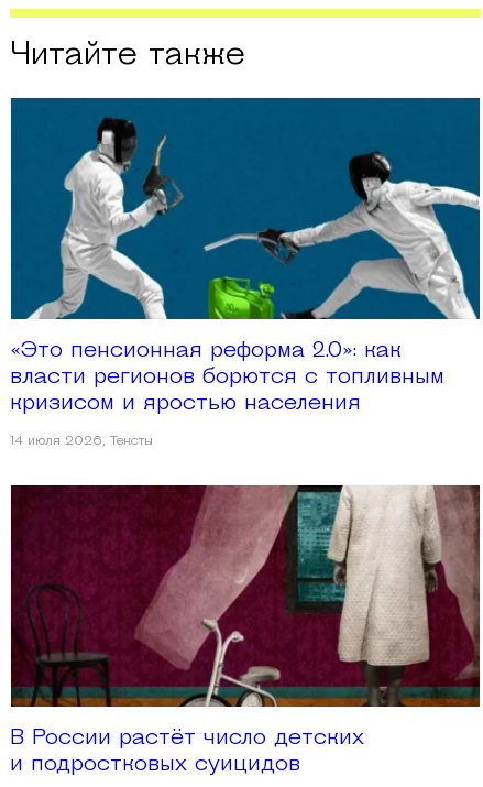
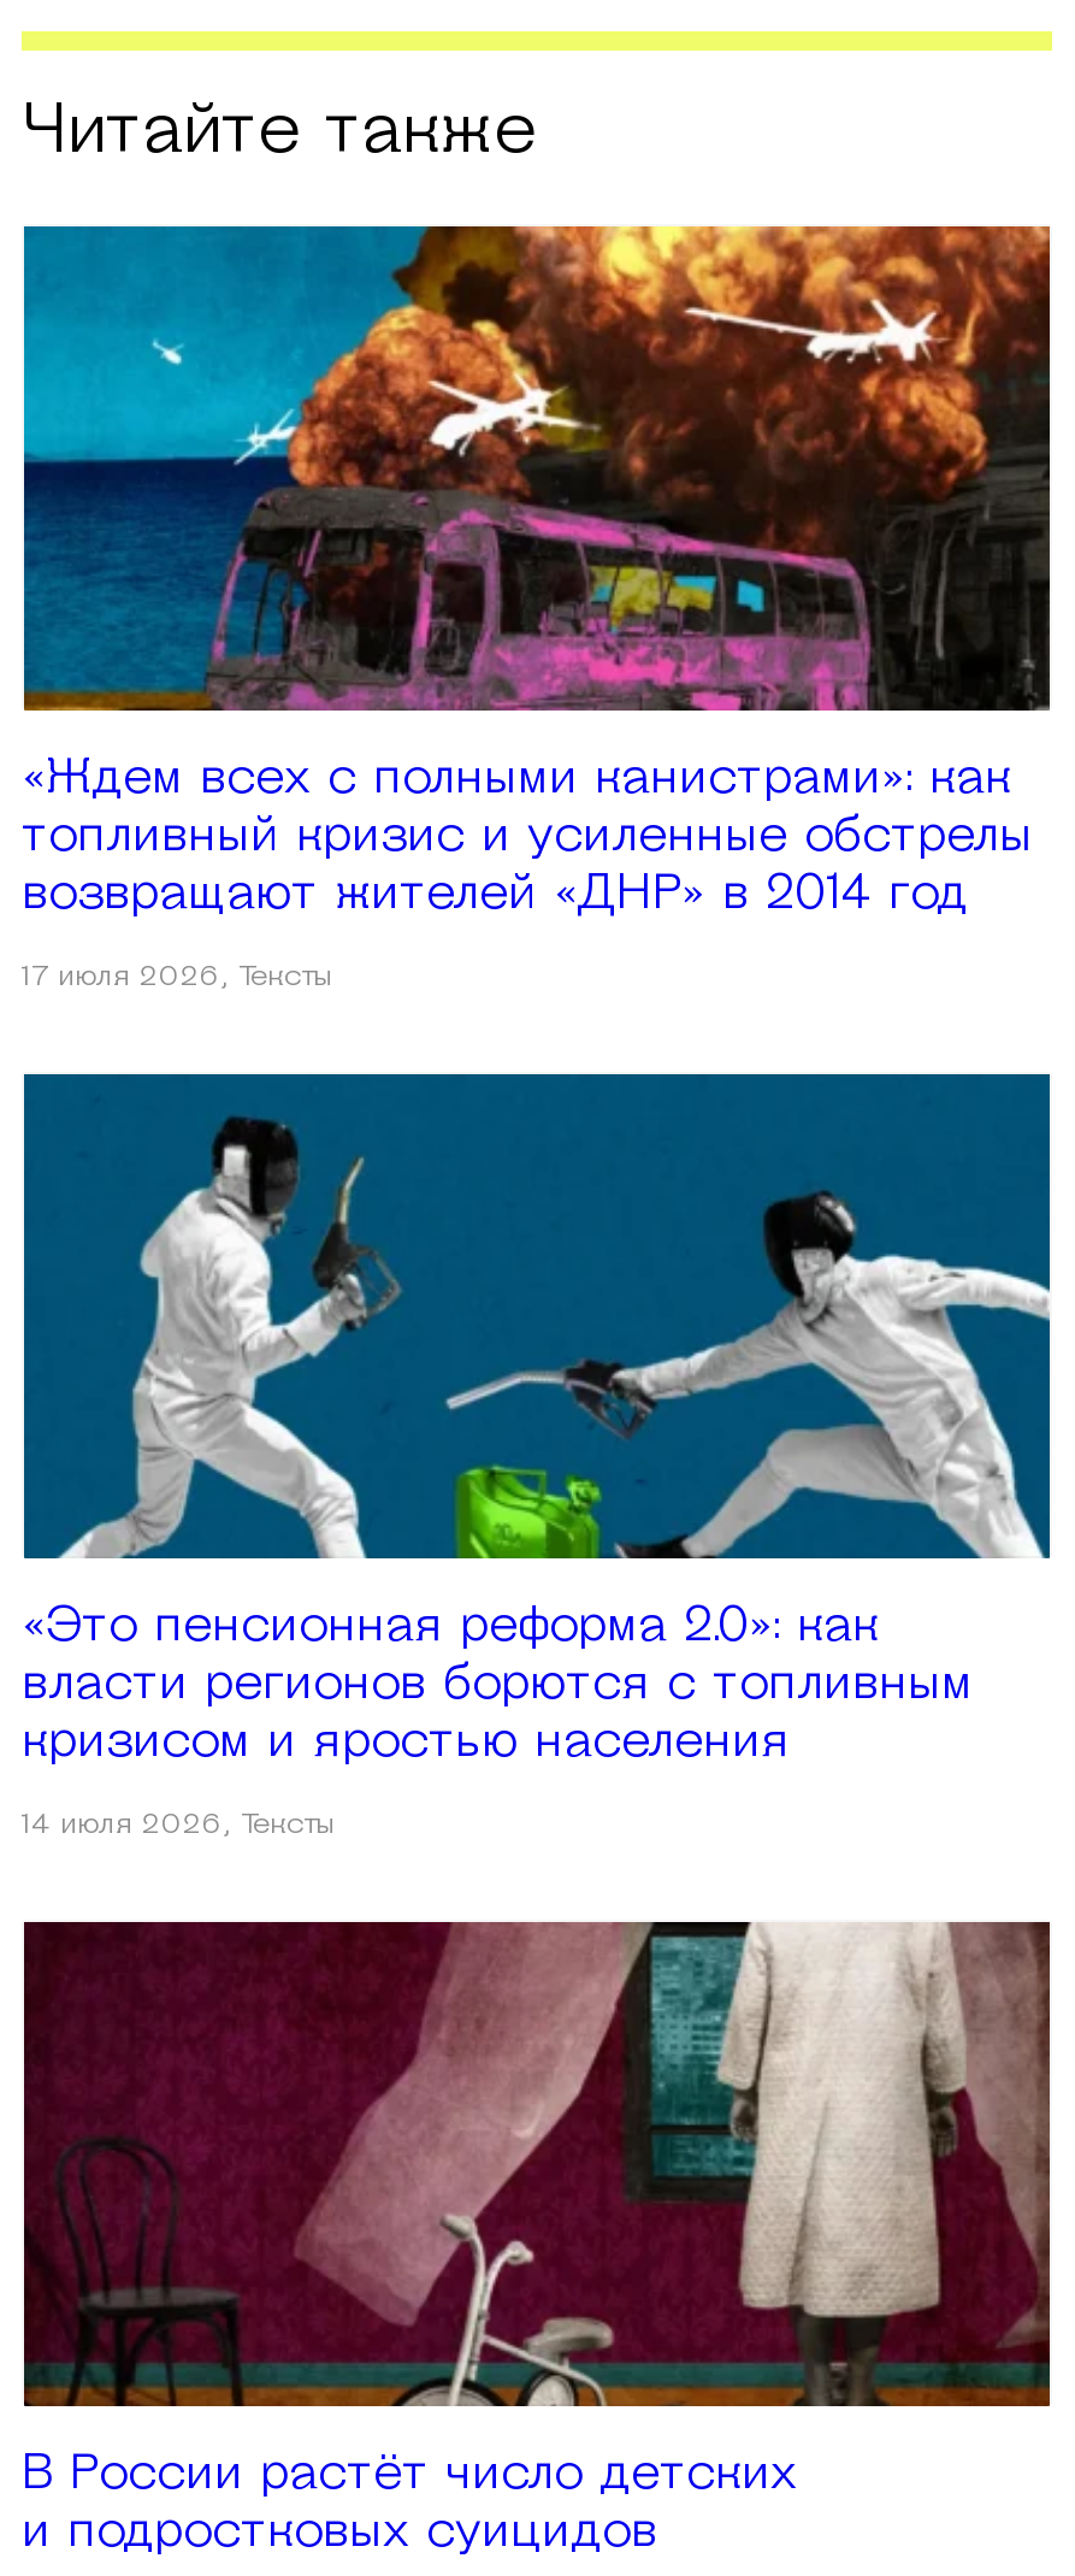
+ [image]
+ «Ждем всех с полными канистрами»: как
+ топливный кризис и усиленные обстрелы
+ возвращают жителей «ДНР» в 2014 год
+ 17 июля 2026, Тексты
